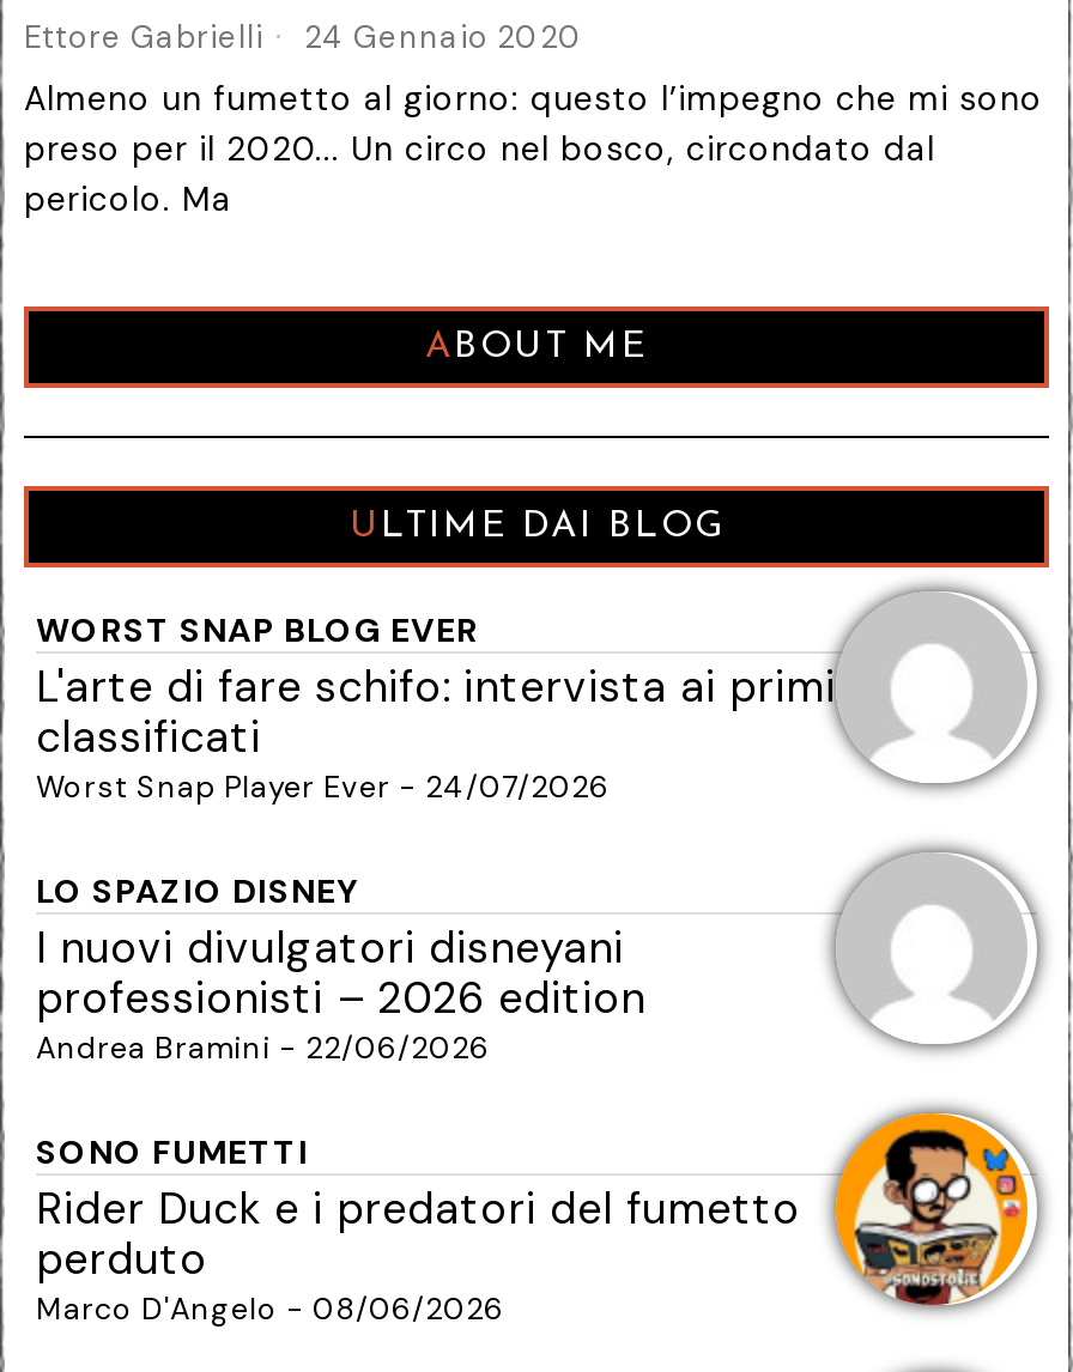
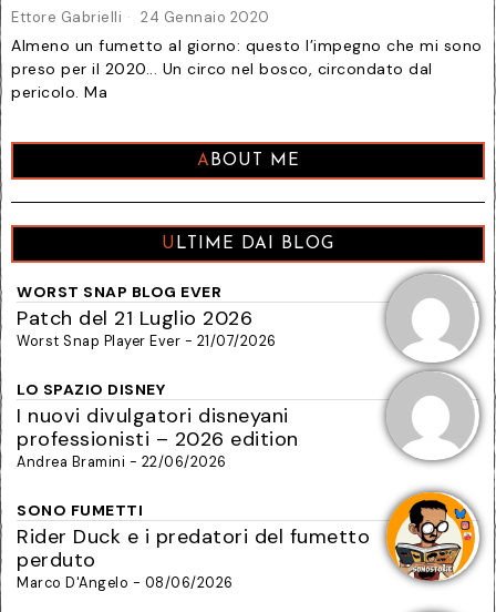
- L'arte di fare schifo: intervista ai primi
- classificati
- Worst Snap Player Ever - 24/07/2026
+ Patch del 21 Luglio 2026
+ Worst Snap Player Ever - 21/07/2026
